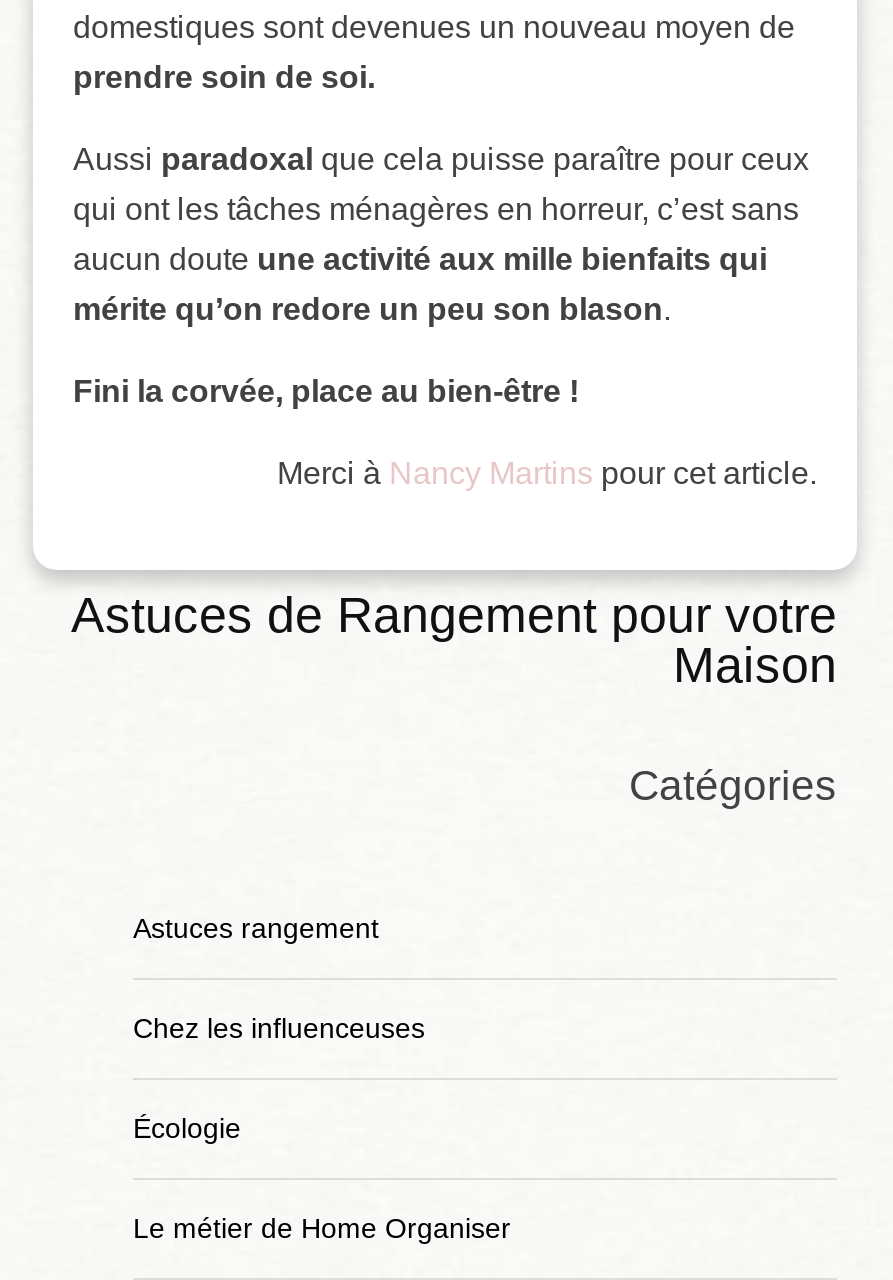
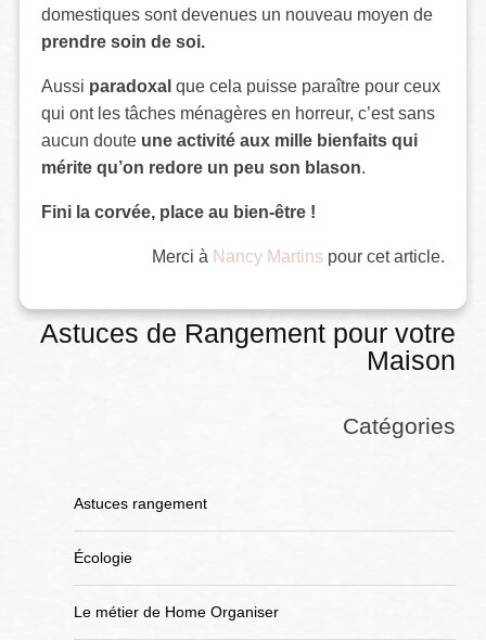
- Chez les influenceuses
